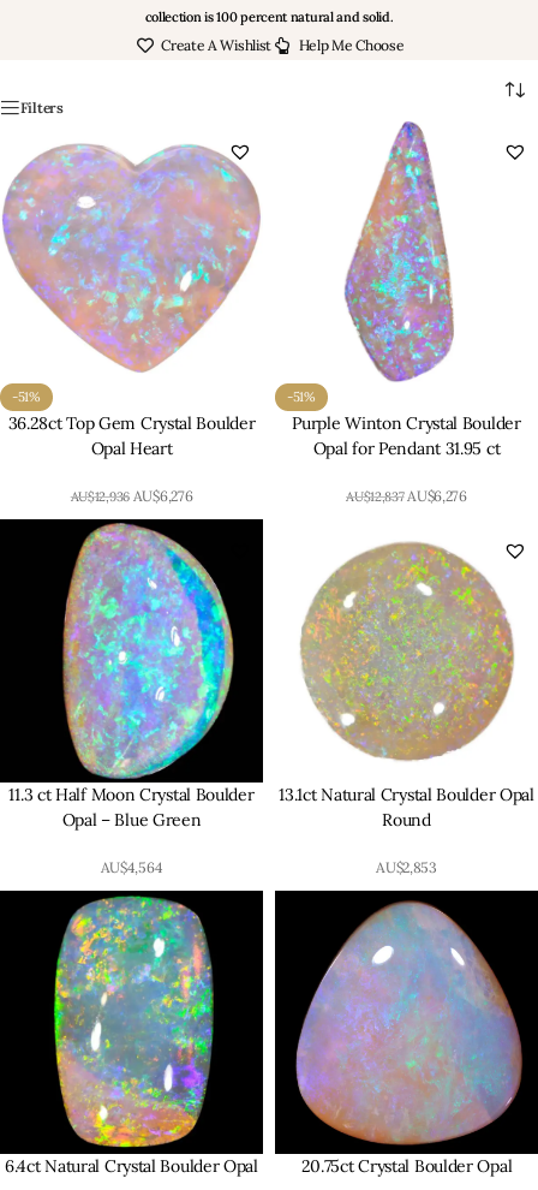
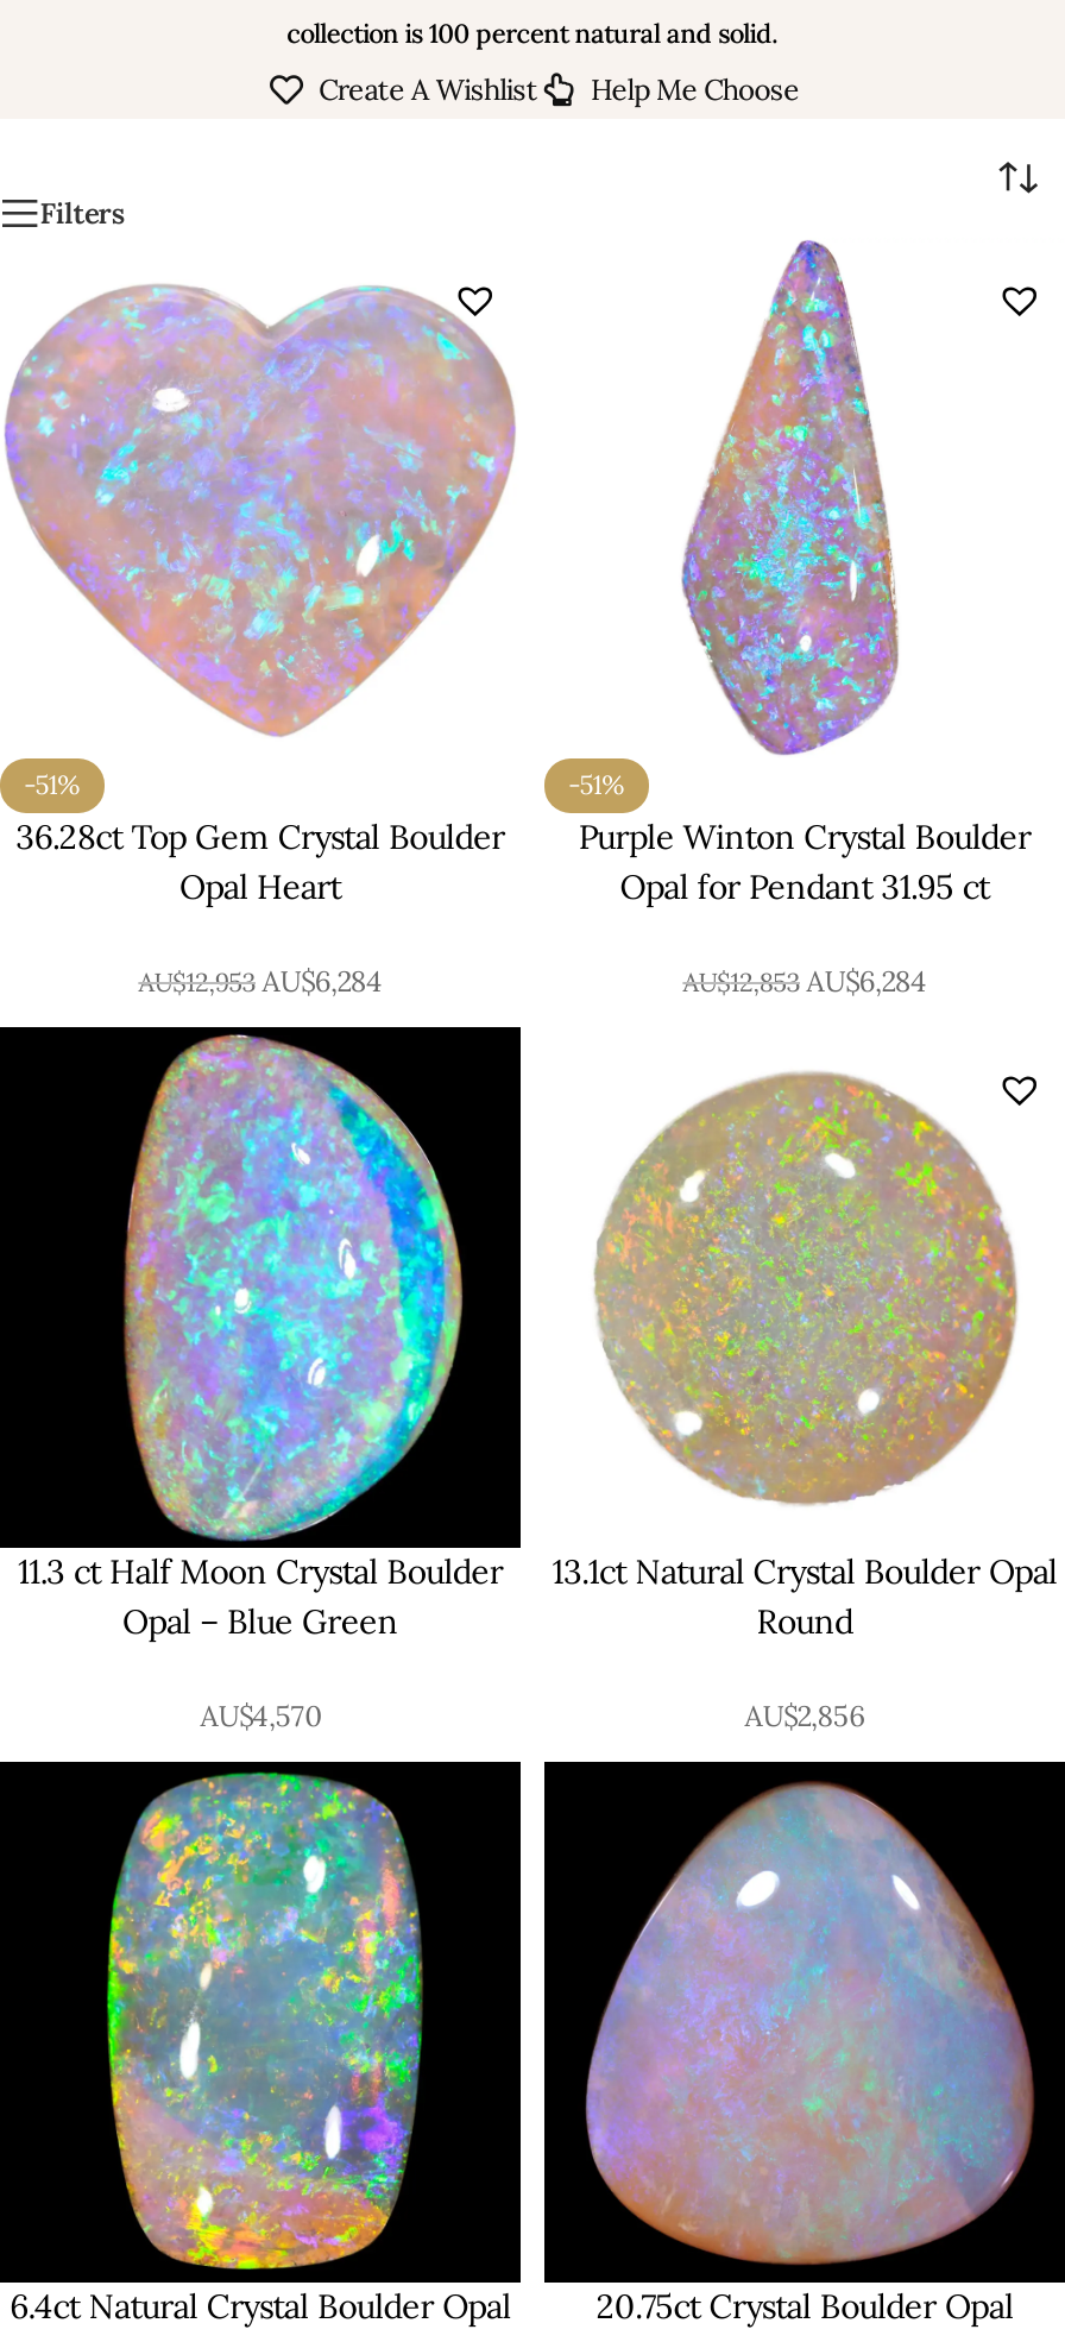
- AU$12,936 AU$6,276
+ AU$12,953 AU$6,284

- AU$12,837 AU$6,276
+ AU$12,853 AU$6,284

- AU$4,564
+ AU$4,570

- AU$2,853
+ AU$2,856
